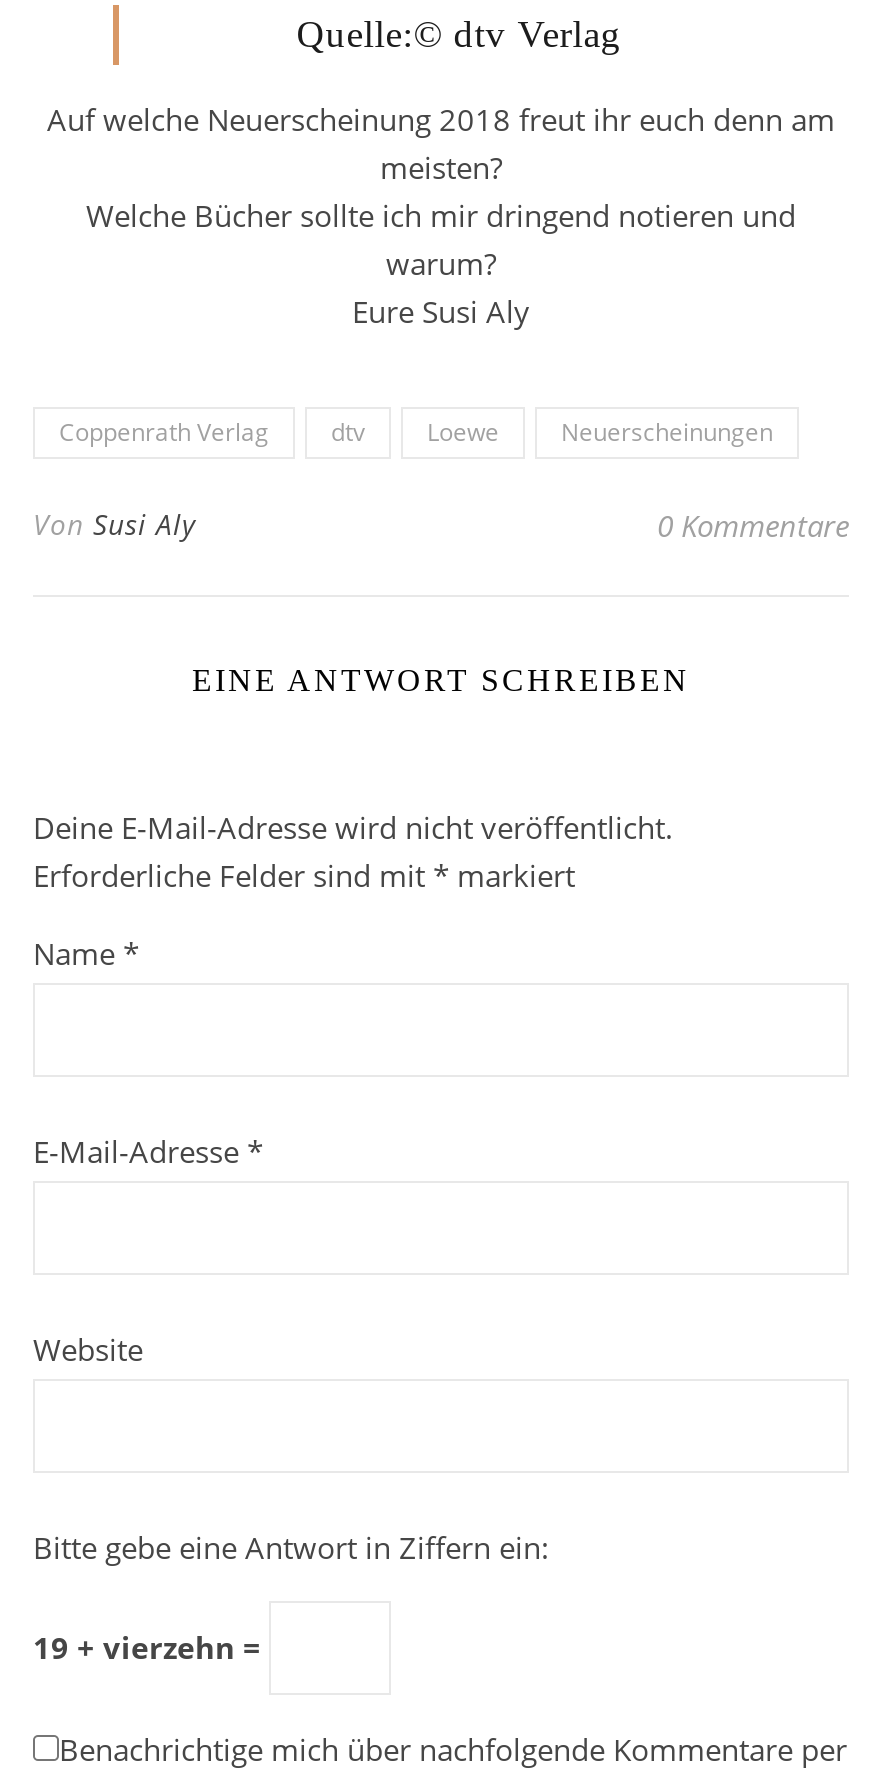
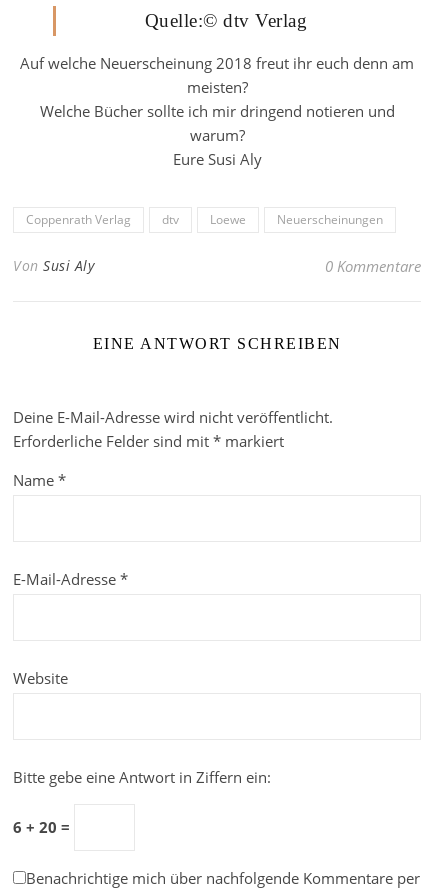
- 19 + vierzehn =
+ 6 + 20 =
